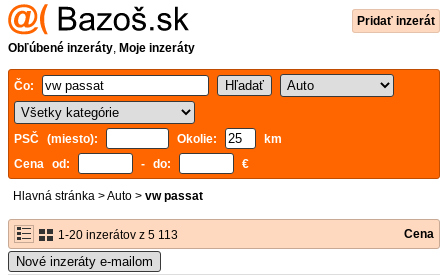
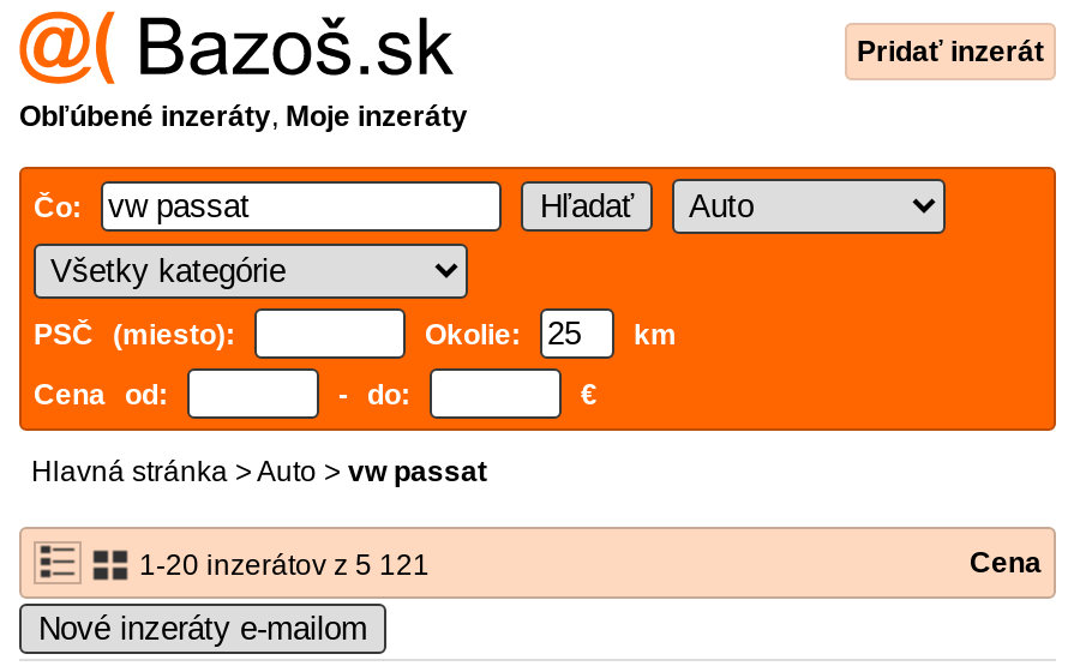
- 1-20 inzerátov z 5 113
+ 1-20 inzerátov z 5 121
